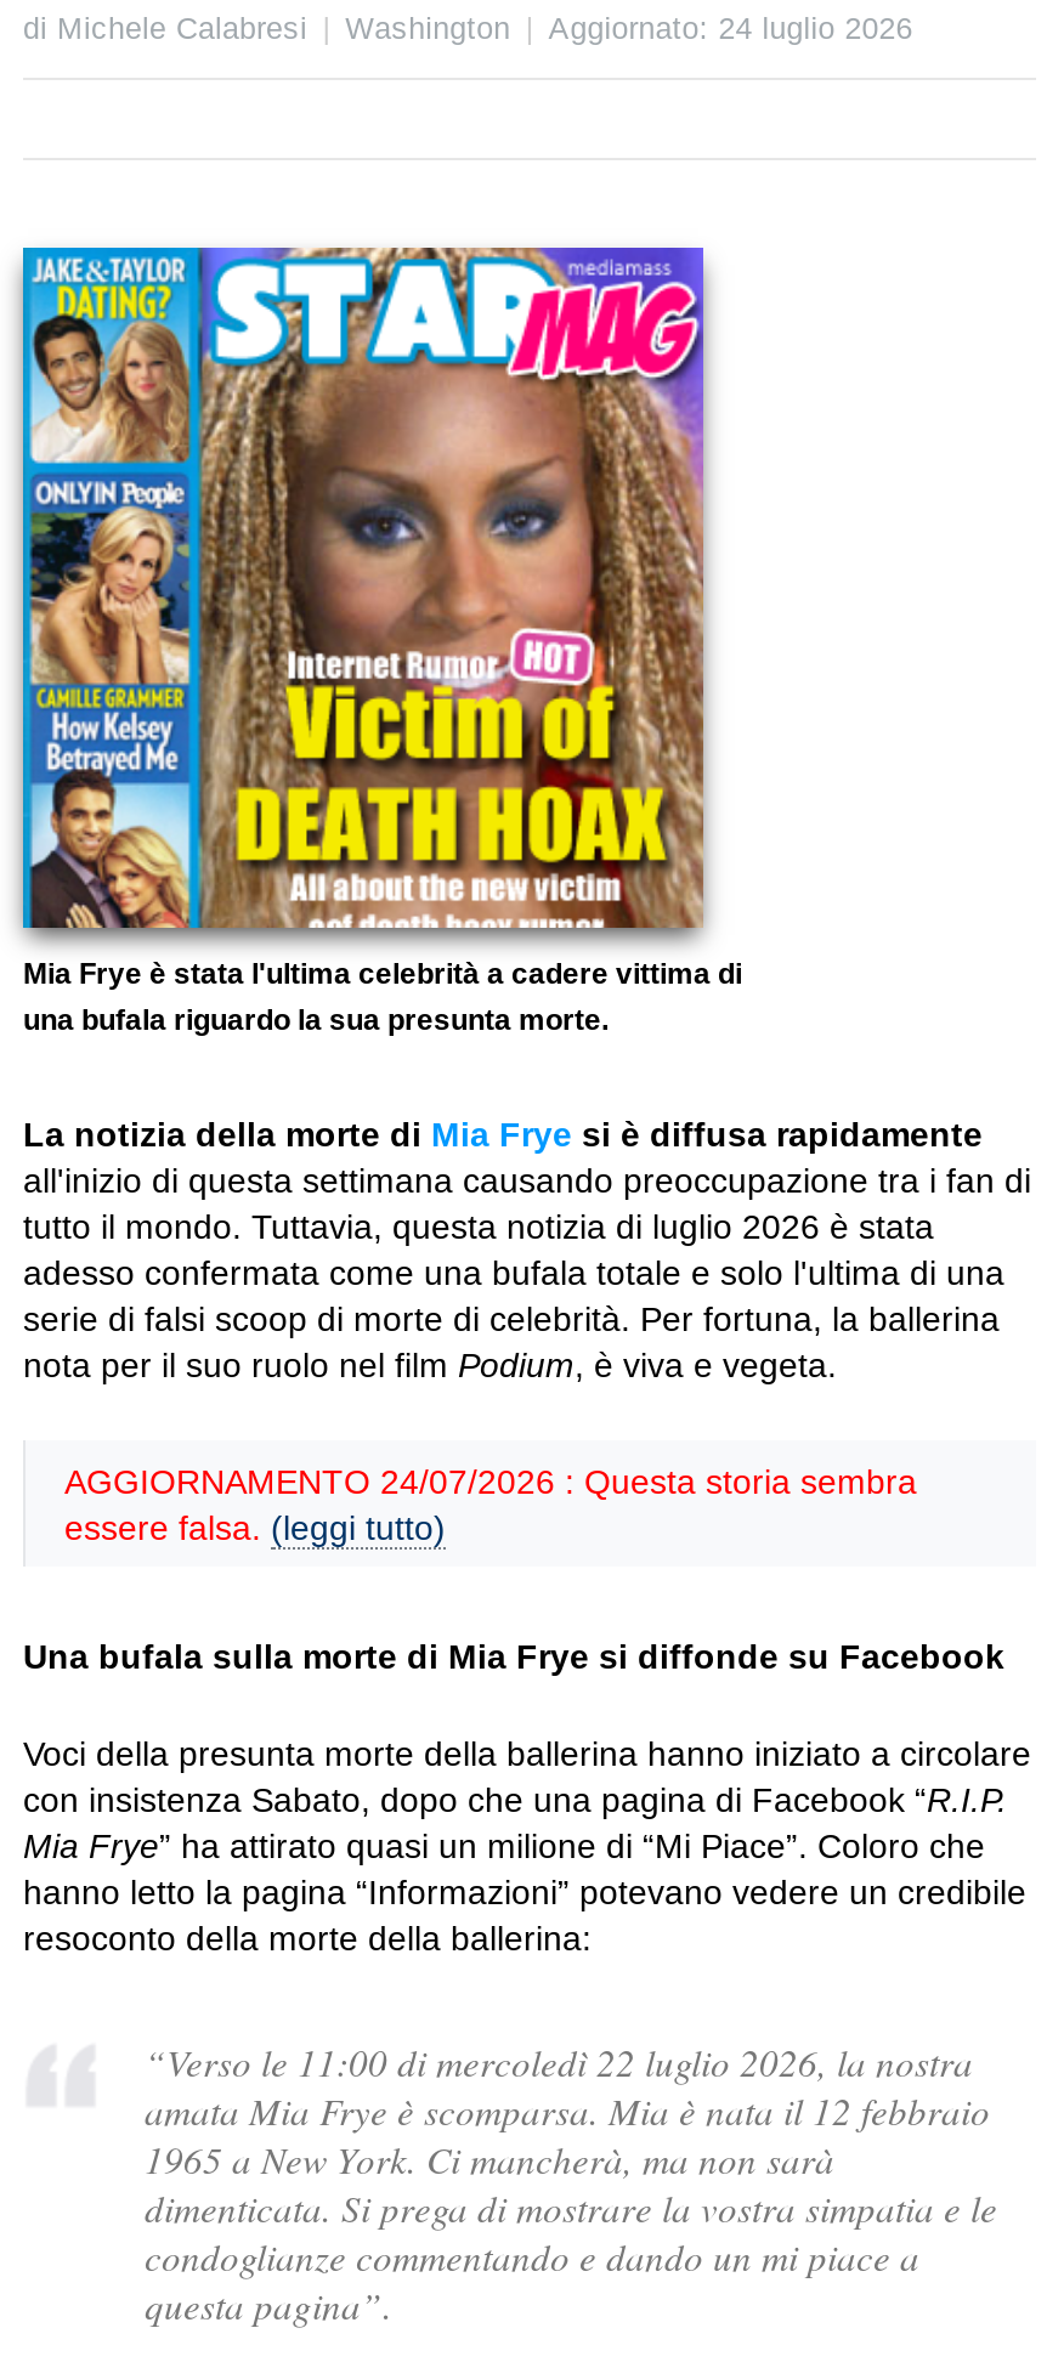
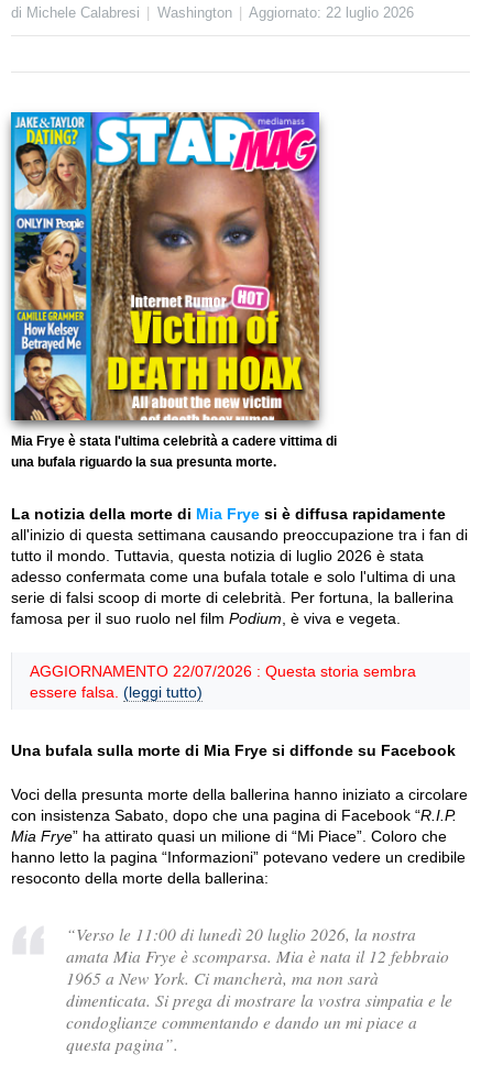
- Aggiornato: 24 luglio 2026
+ Aggiornato: 22 luglio 2026

- nota per il suo ruolo nel film Podium, è viva e vegeta.
+ famosa per il suo ruolo nel film Podium, è viva e vegeta.

- AGGIORNAMENTO 24/07/2026 : Questa storia sembra
+ AGGIORNAMENTO 22/07/2026 : Questa storia sembra

- “Verso le 11:00 di mercoledì 22 luglio 2026, la nostra
+ “Verso le 11:00 di lunedì 20 luglio 2026, la nostra
